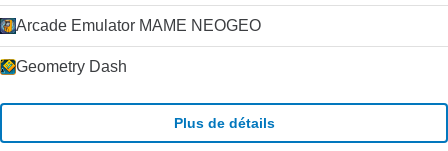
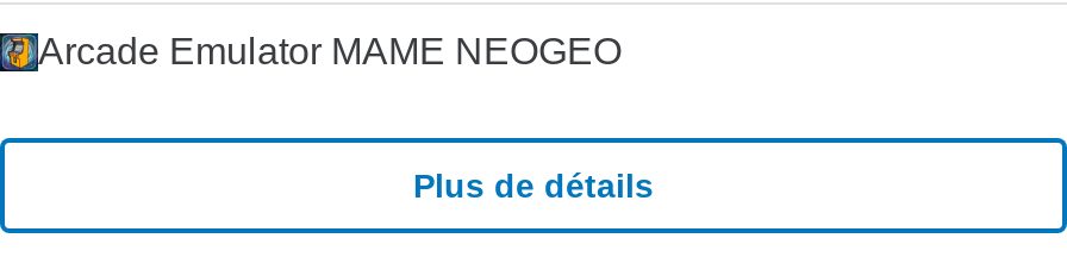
- Geometry Dash
